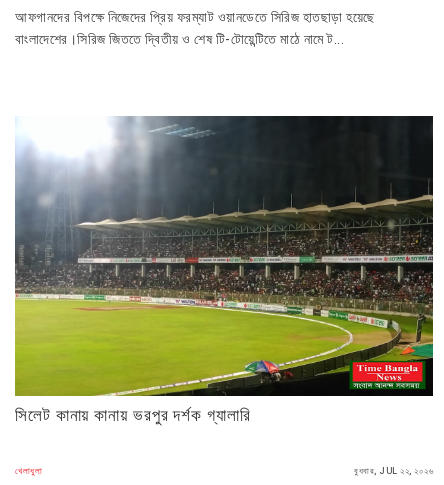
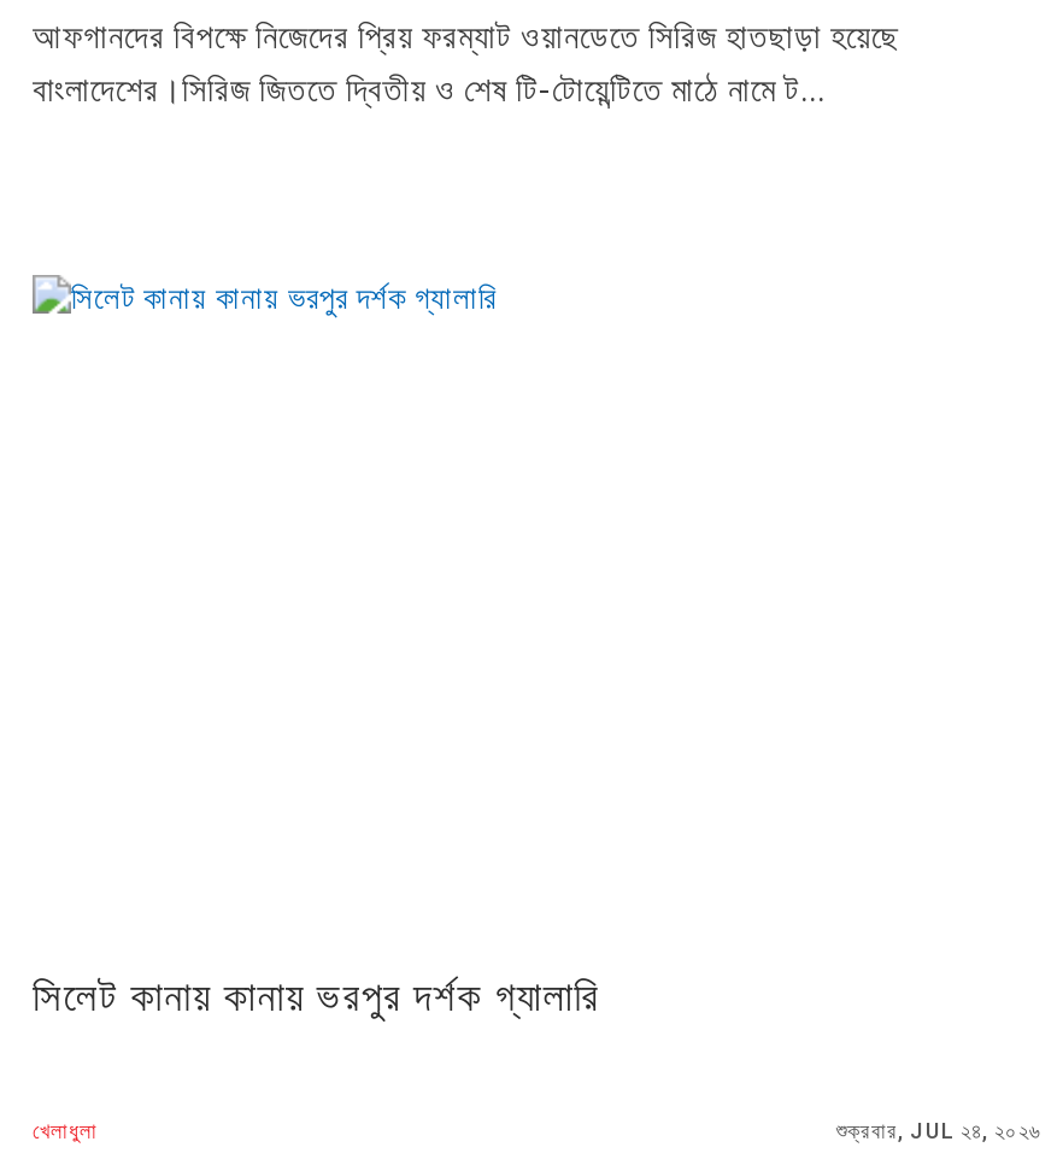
- [image]

- বুধবার, JUL ২২, ২০২৬
+ শুক্রবার, JUL ২৪, ২০২৬
